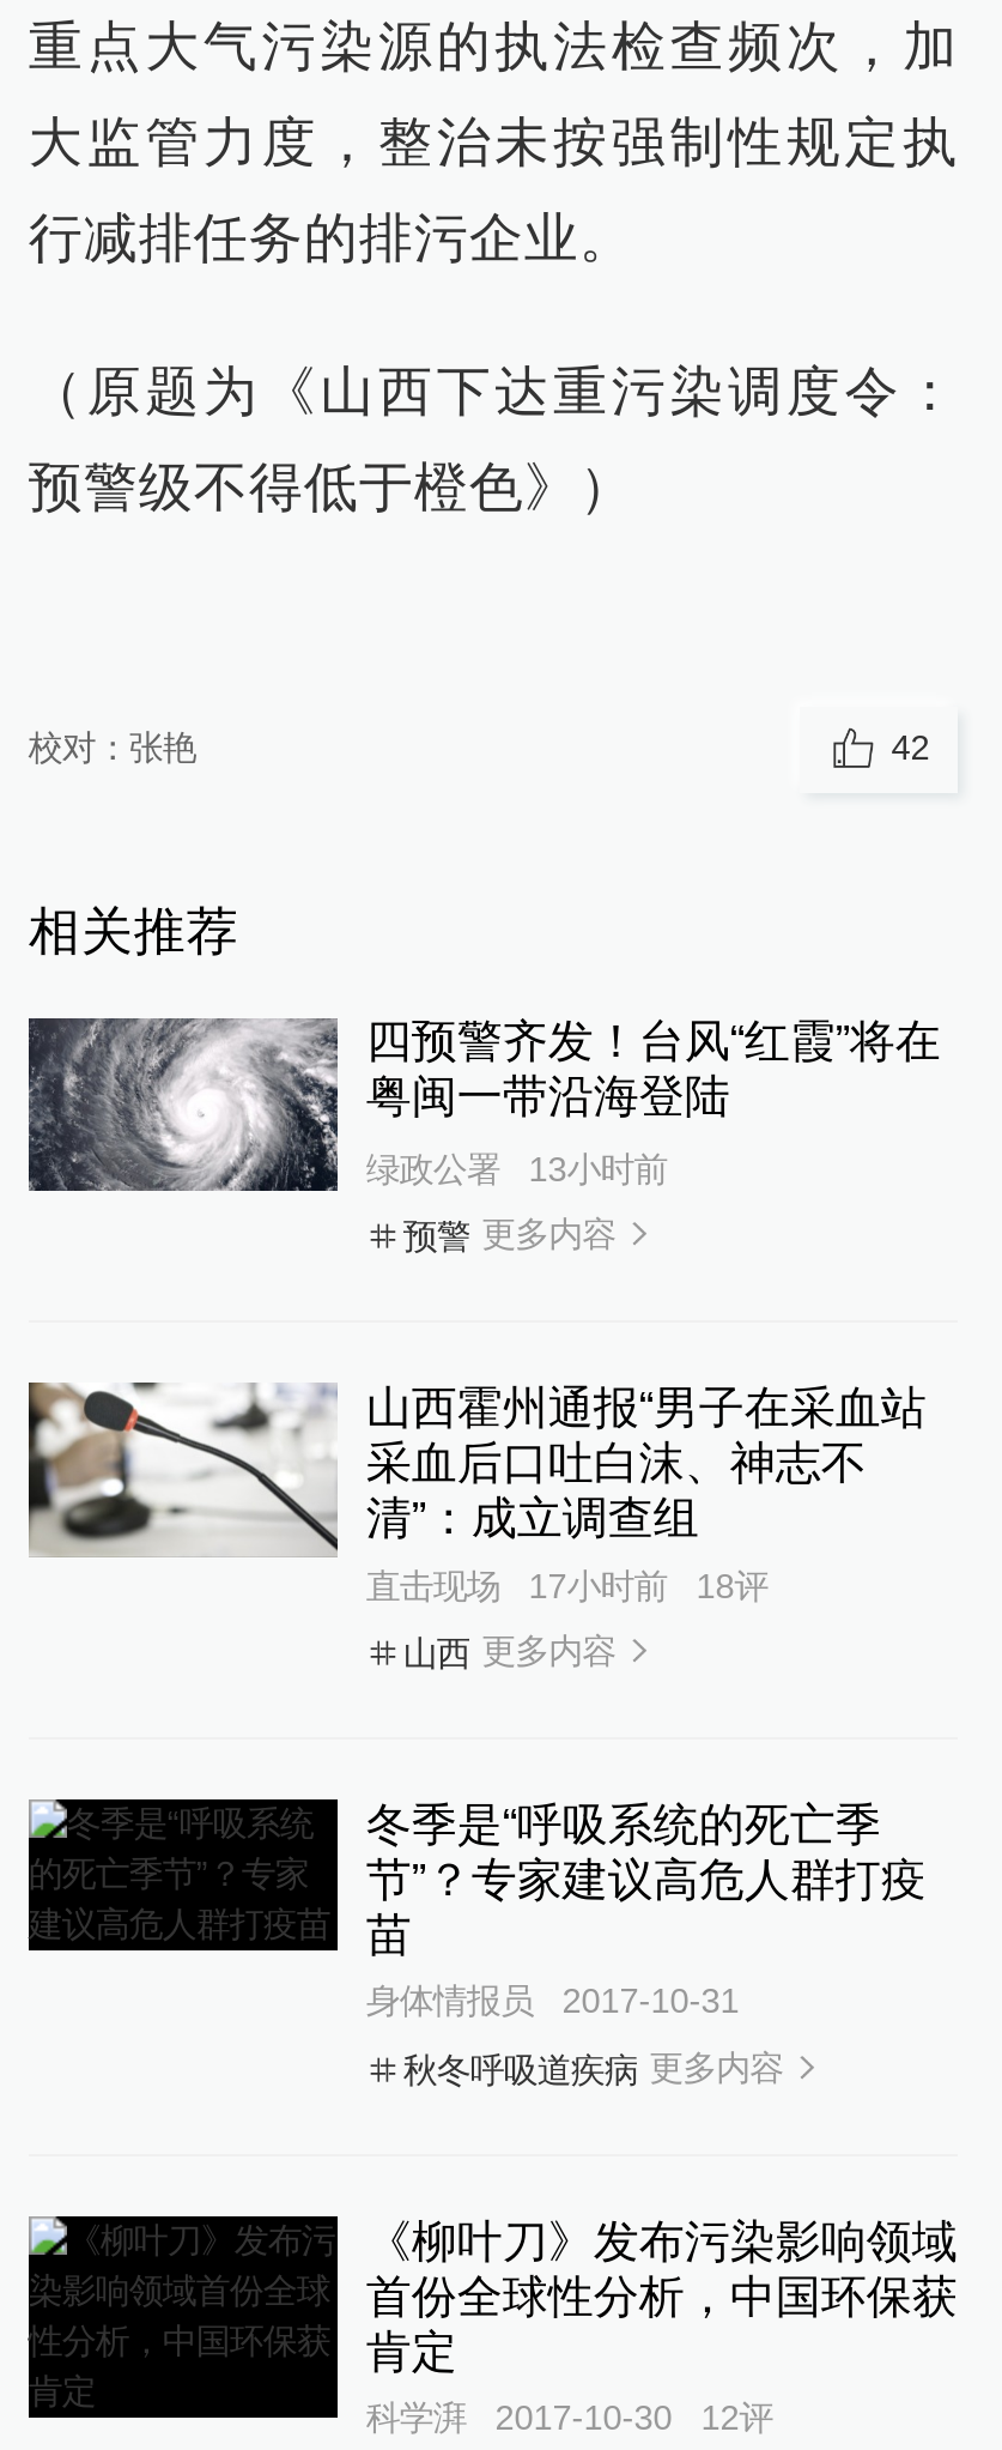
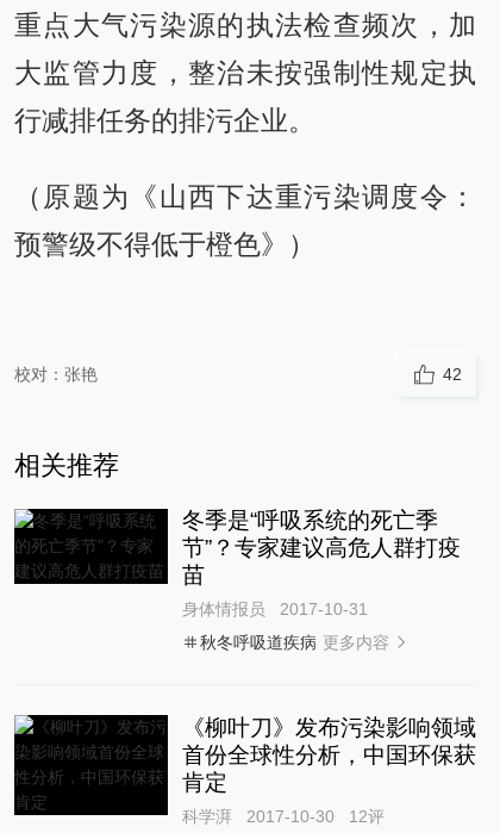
- [image]
- 四预警齐发！台风“红霞”将在
- 粤闽一带沿海登陆
- 绿政公署
- 13小时前
- 预警 更多内容

- [image]
- 山西霍州通报“男子在采血站
- 采血后口吐白沫、神志不
- 清”：成立调查组
- 直击现场
- 17小时前
- 18评
- 山西 更多内容
